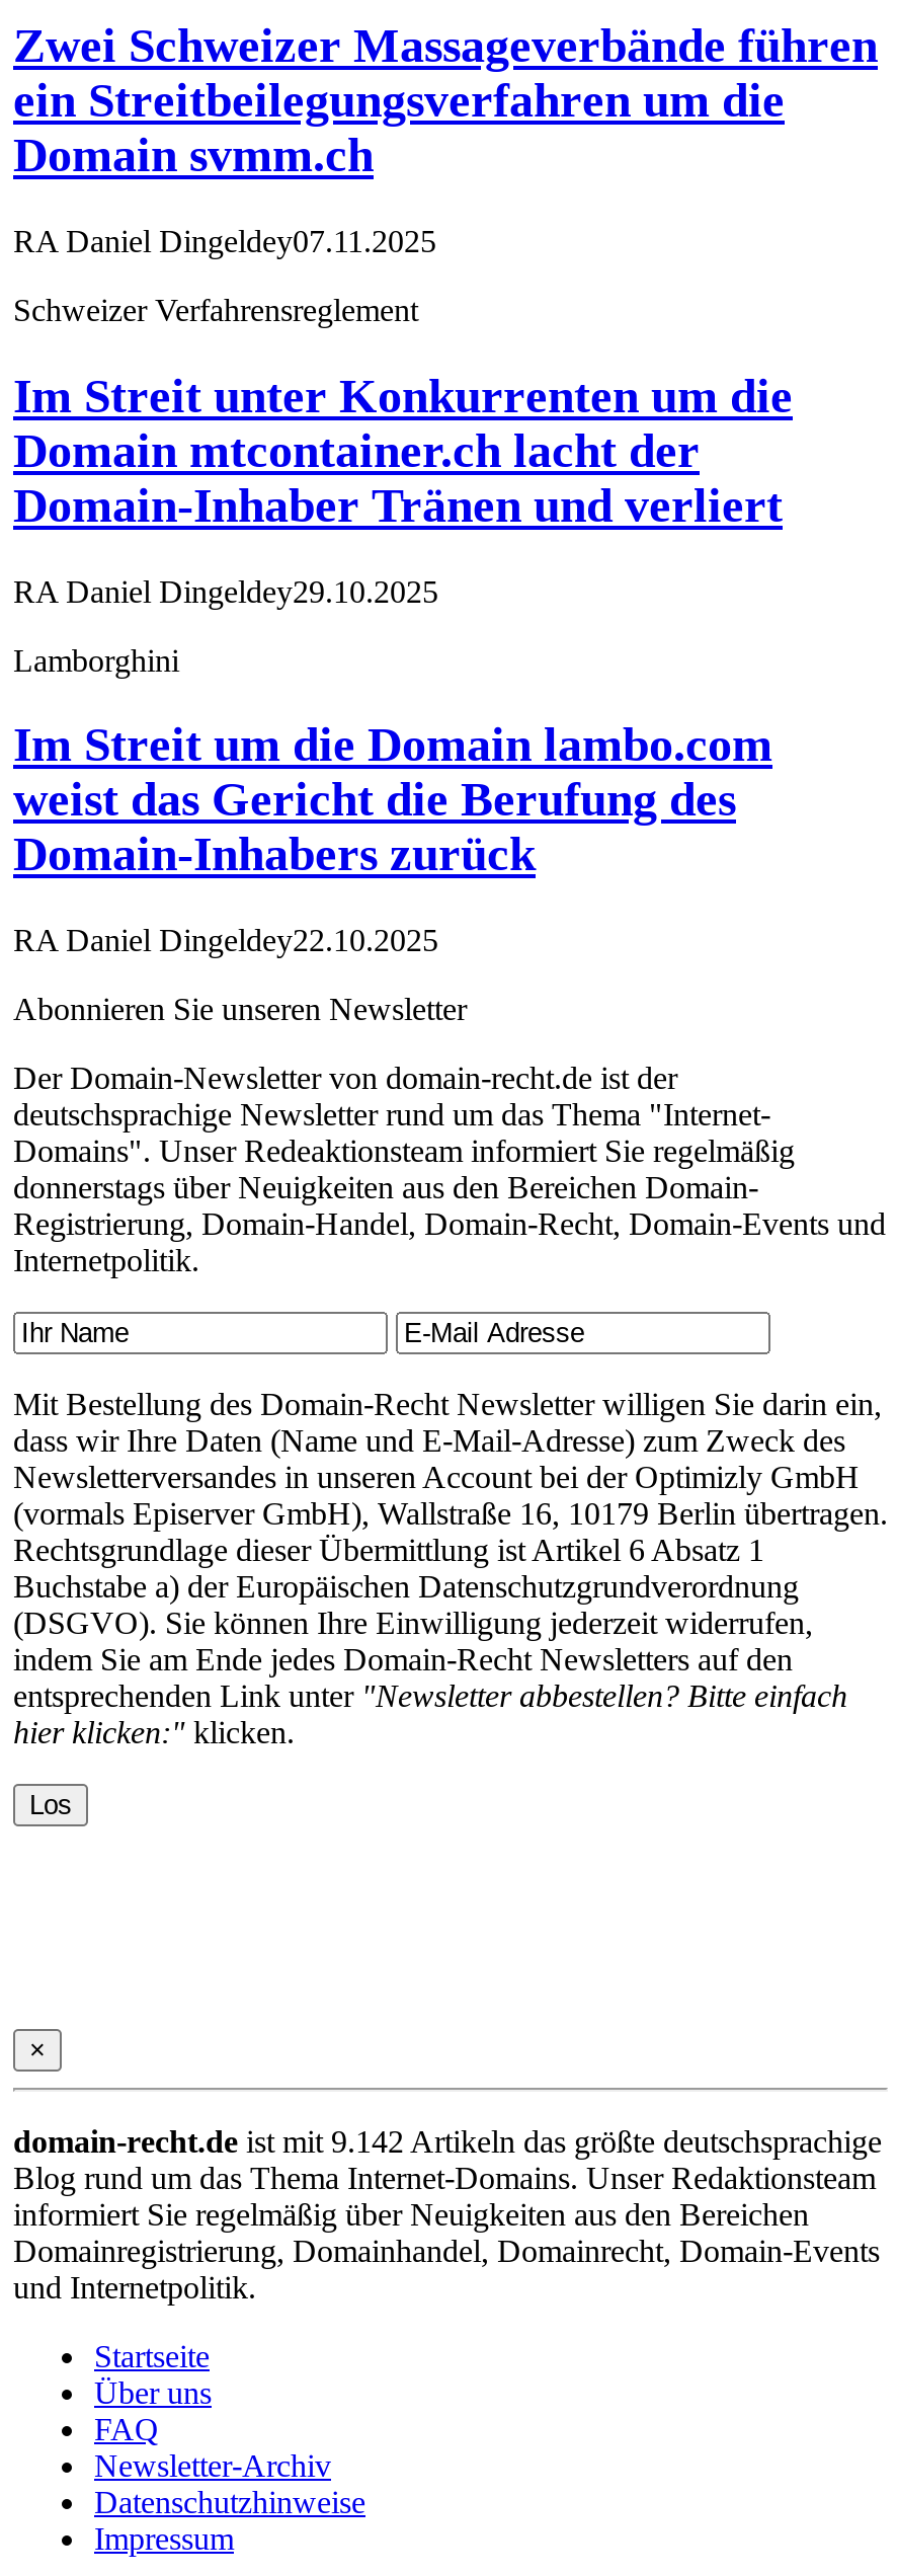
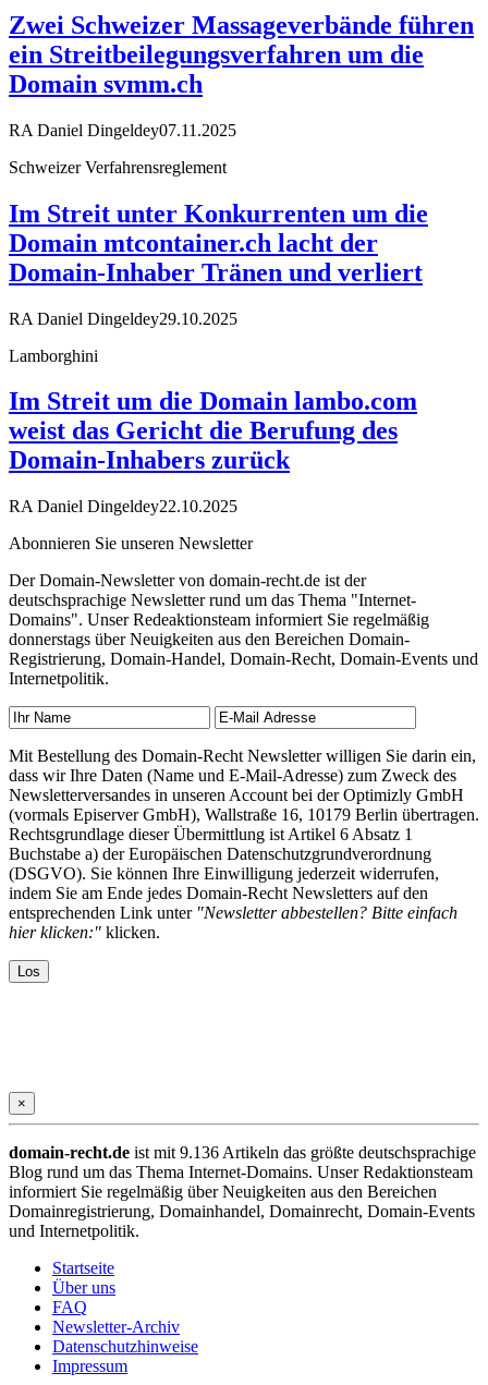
- domain-recht.de ist mit 9.142 Artikeln das größte deutschsprachige
+ domain-recht.de ist mit 9.136 Artikeln das größte deutschsprachige
